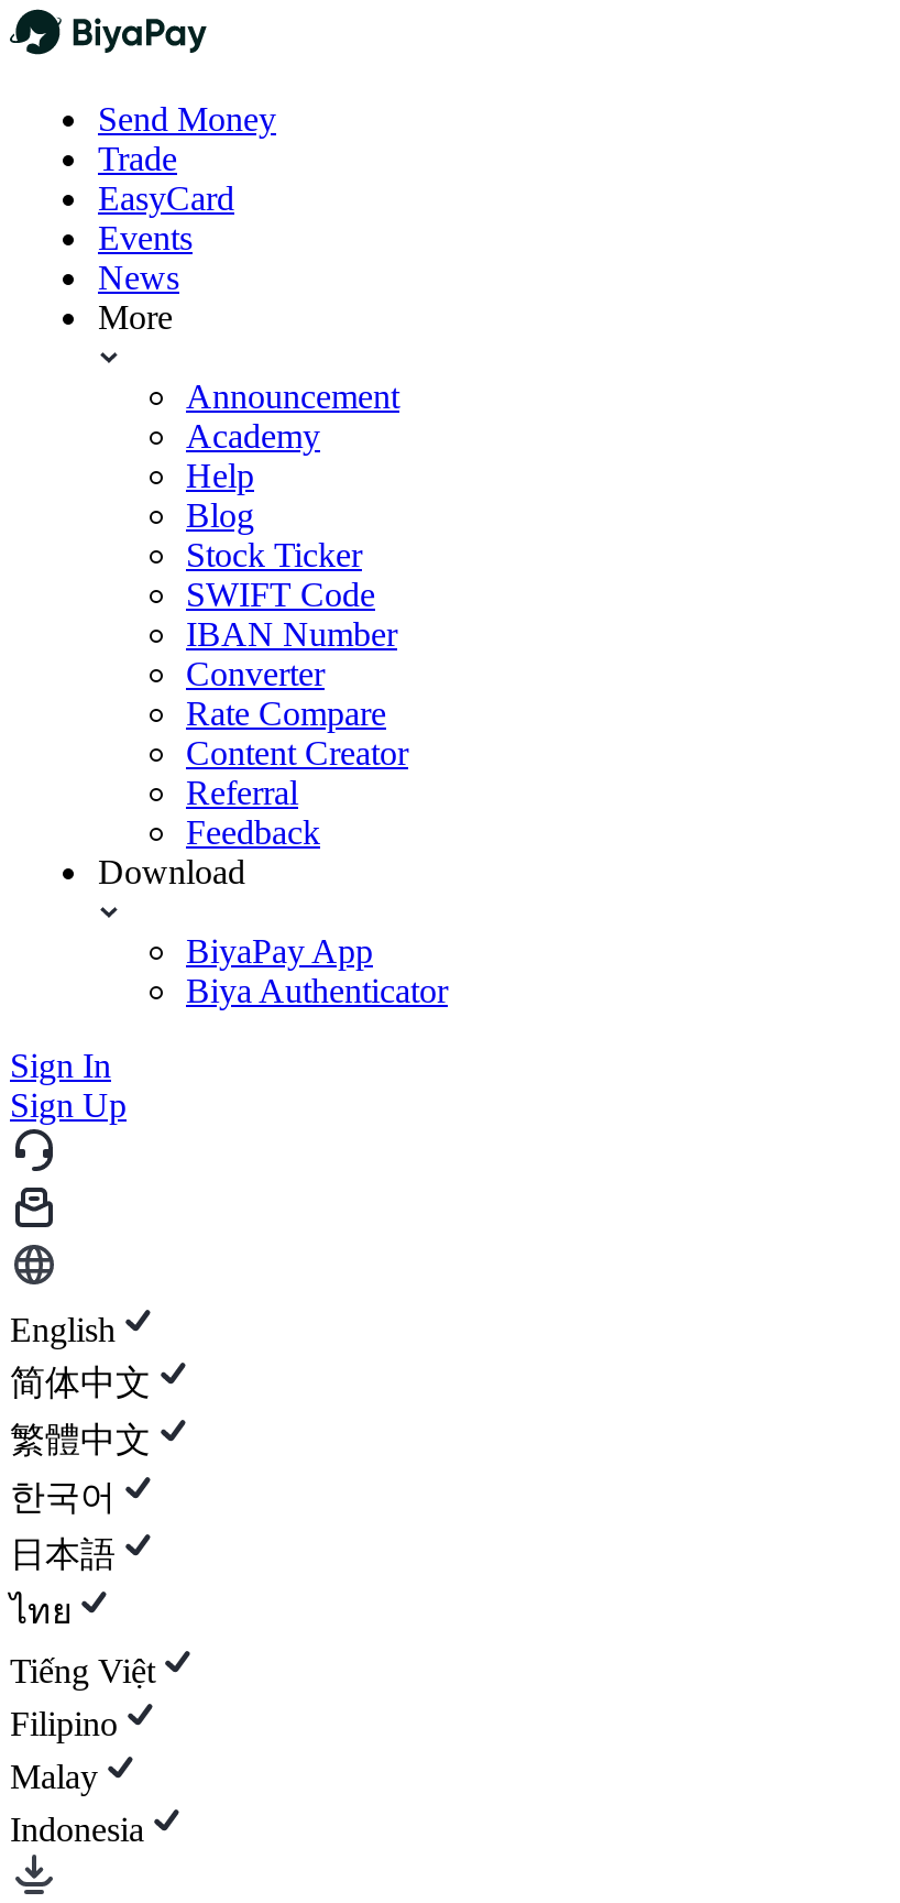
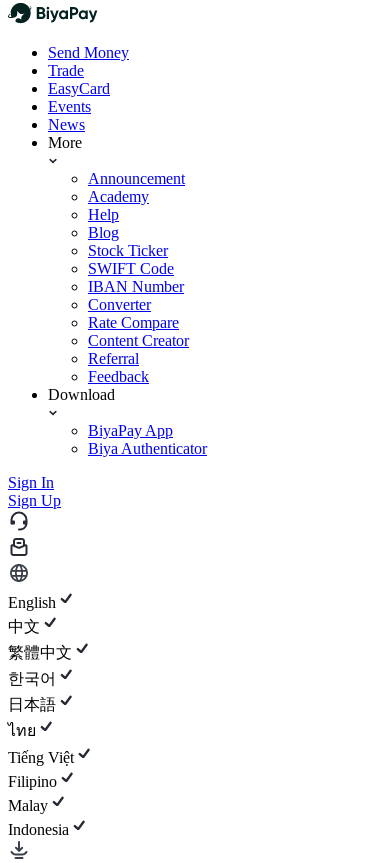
- 简体中文
+ 中文
